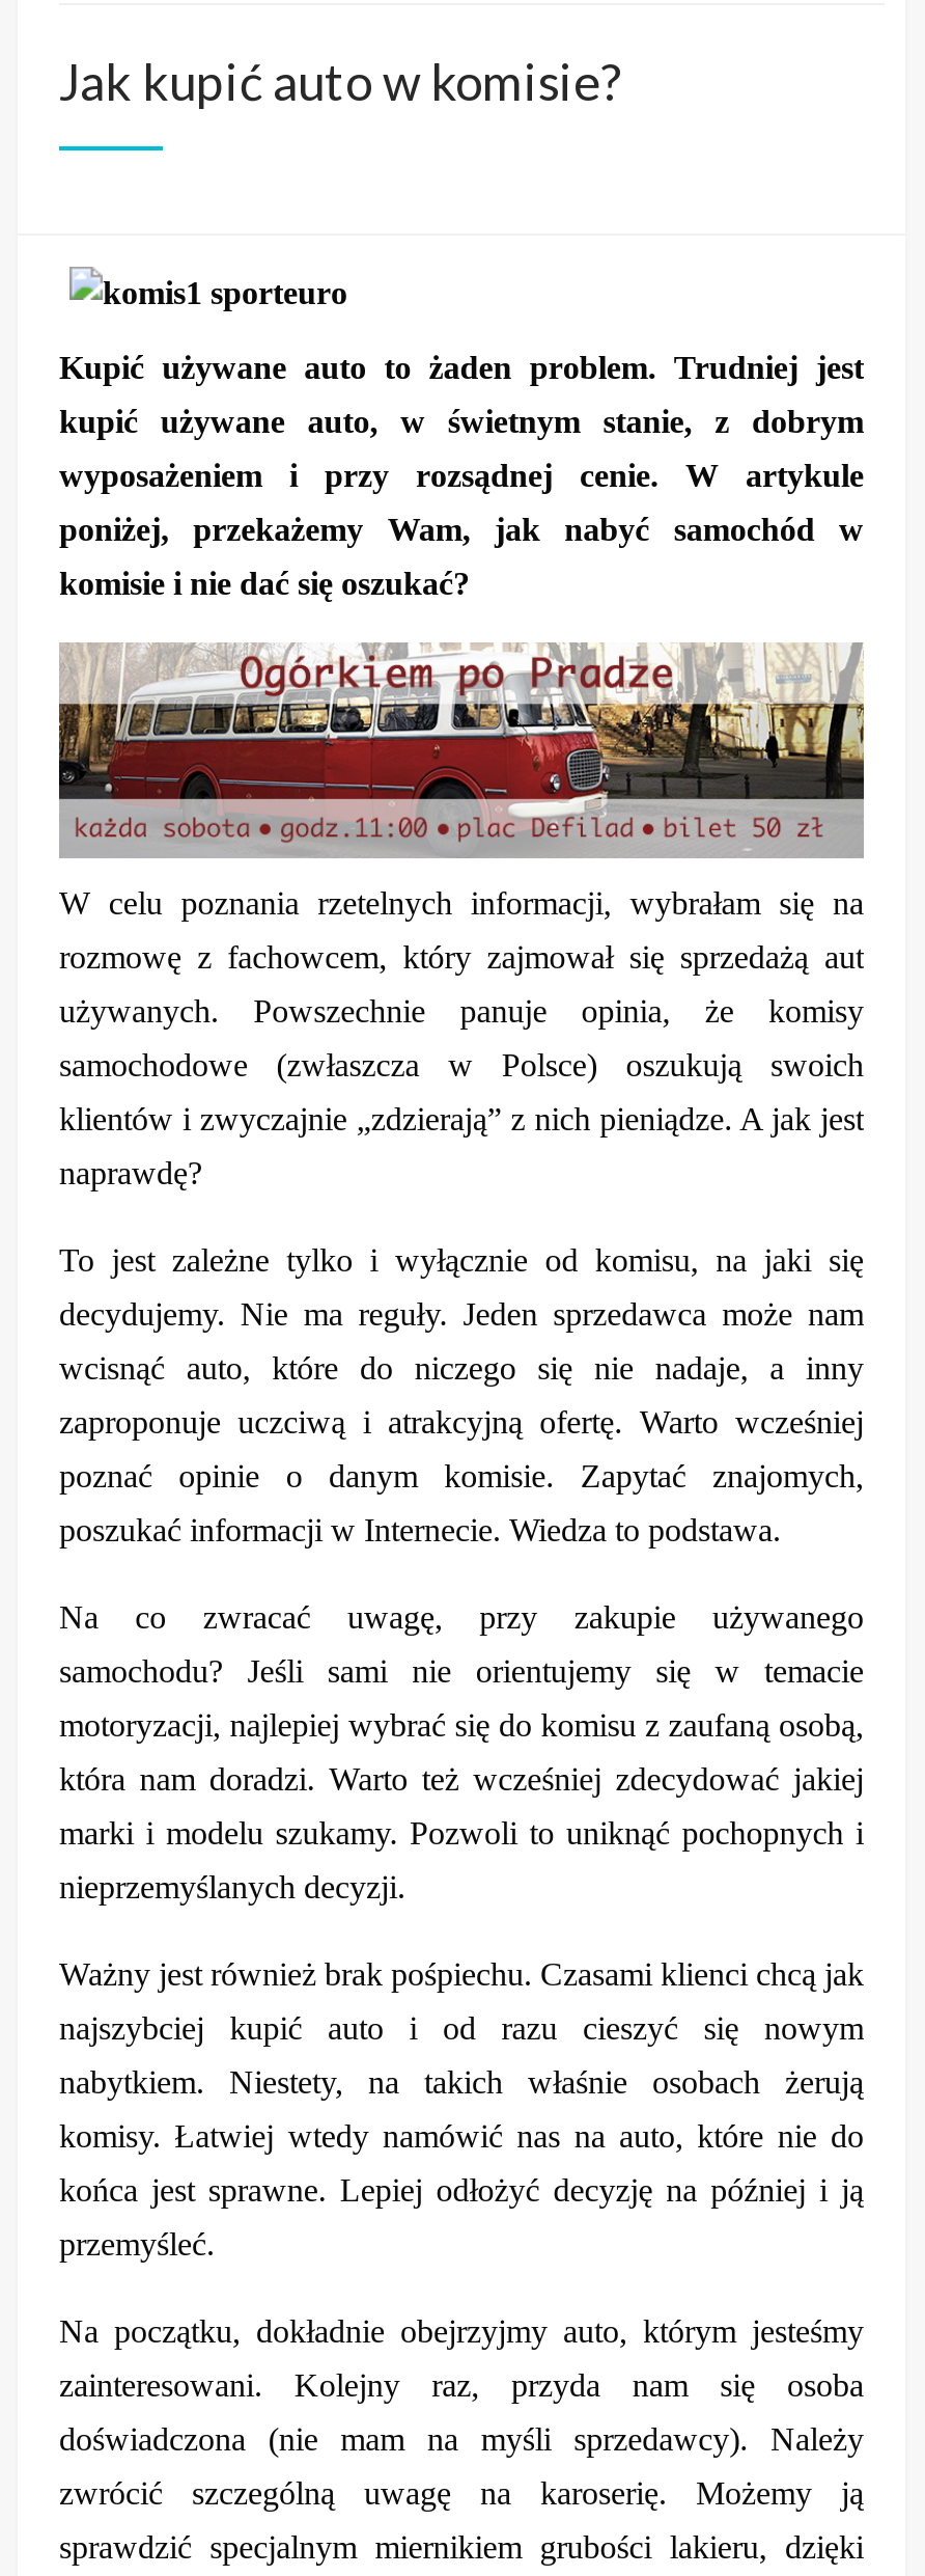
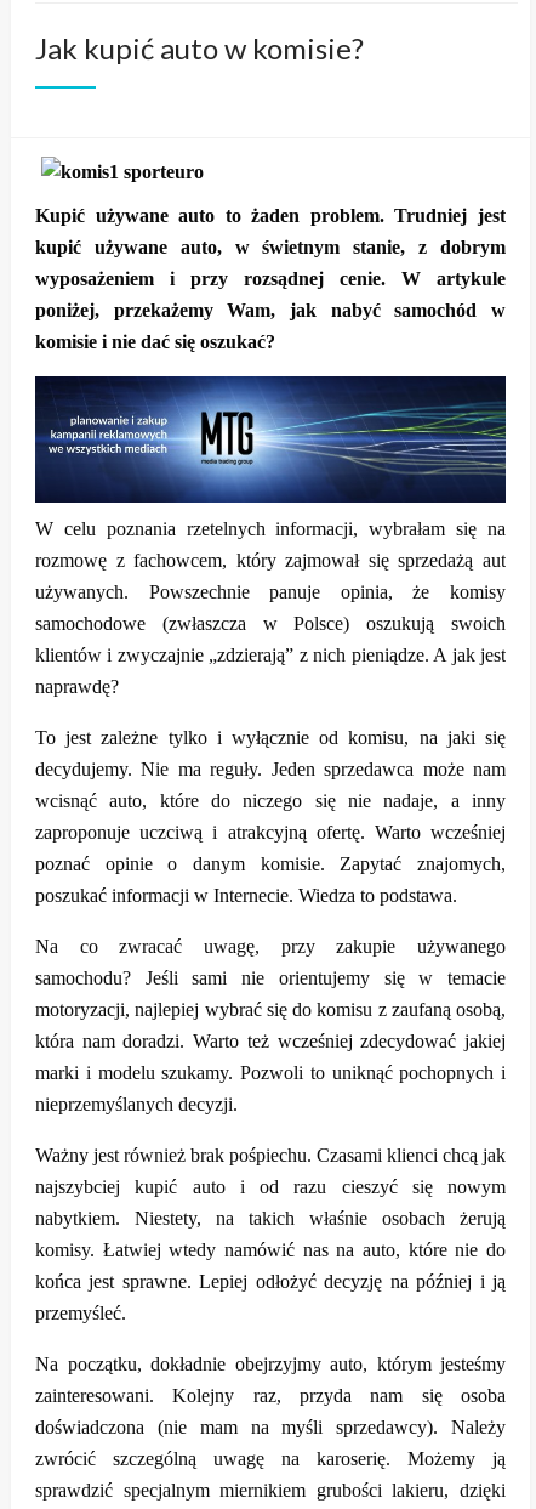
- [image]
+ [image]
